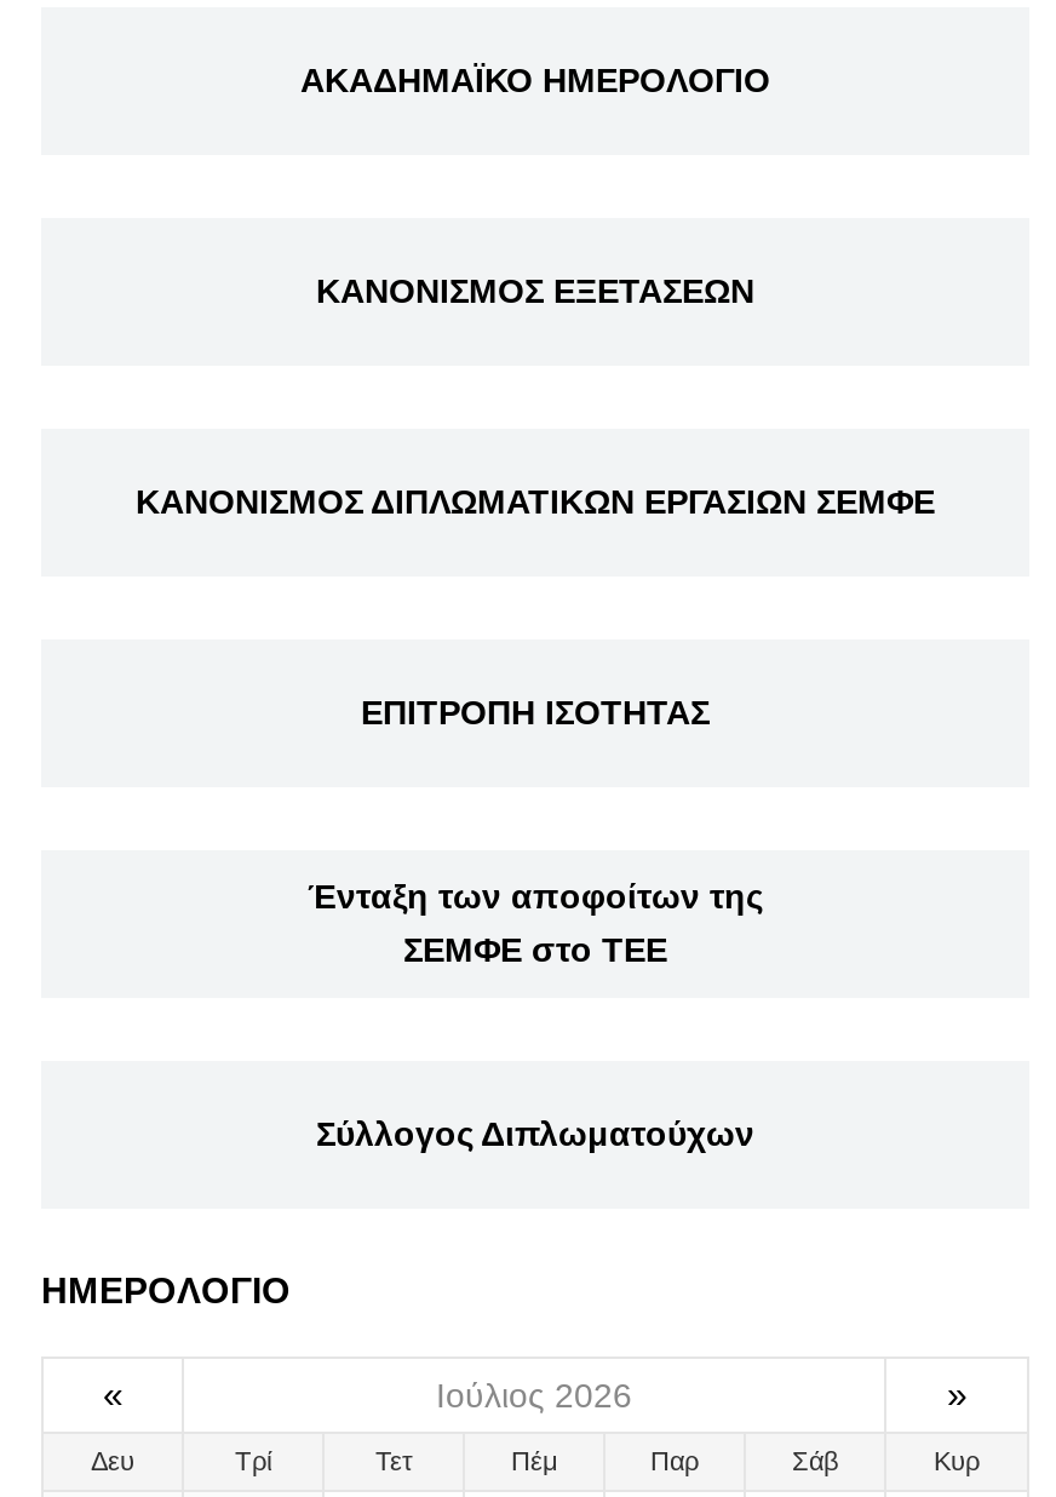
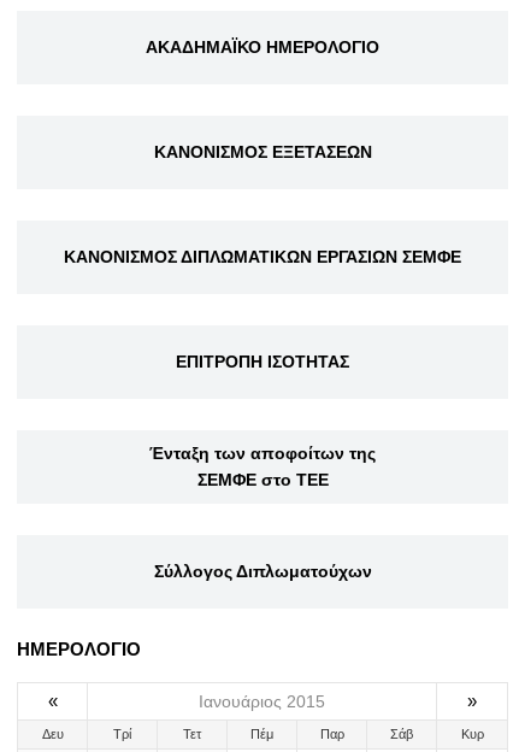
- Ιούλιος 2026
+ Ιανουάριος 2015
